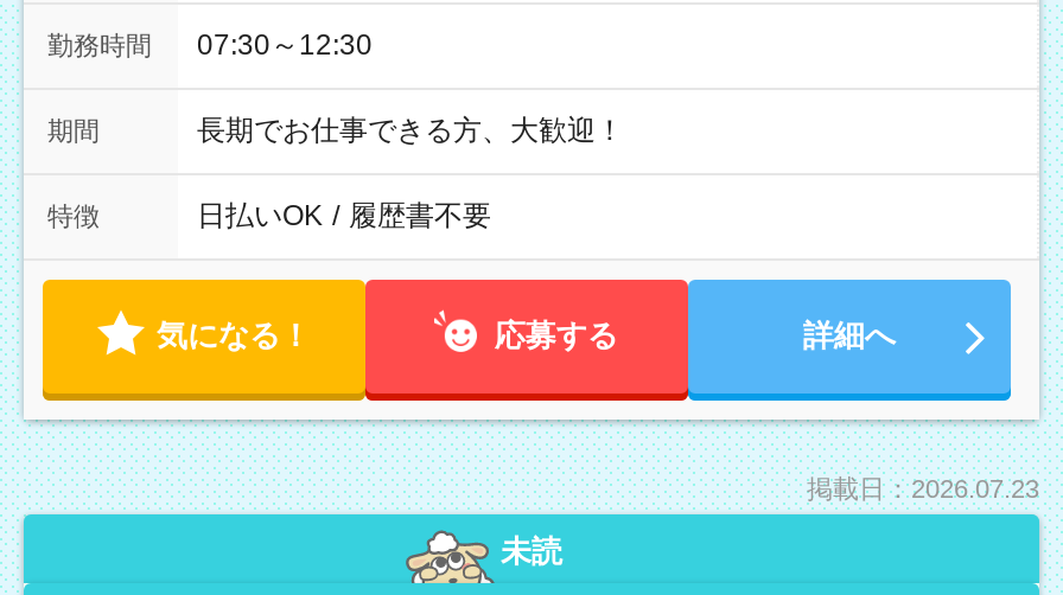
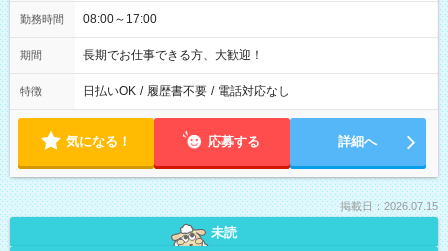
- 勤務時間 07:30～12:30
+ 勤務時間 08:00～17:00

- 日払いOK / 履歴書不要
+ 日払いOK / 履歴書不要 / 電話対応なし

- 掲載日：2026.07.23
+ 掲載日：2026.07.15
